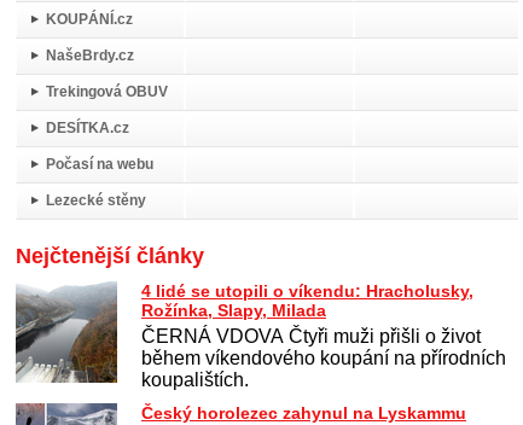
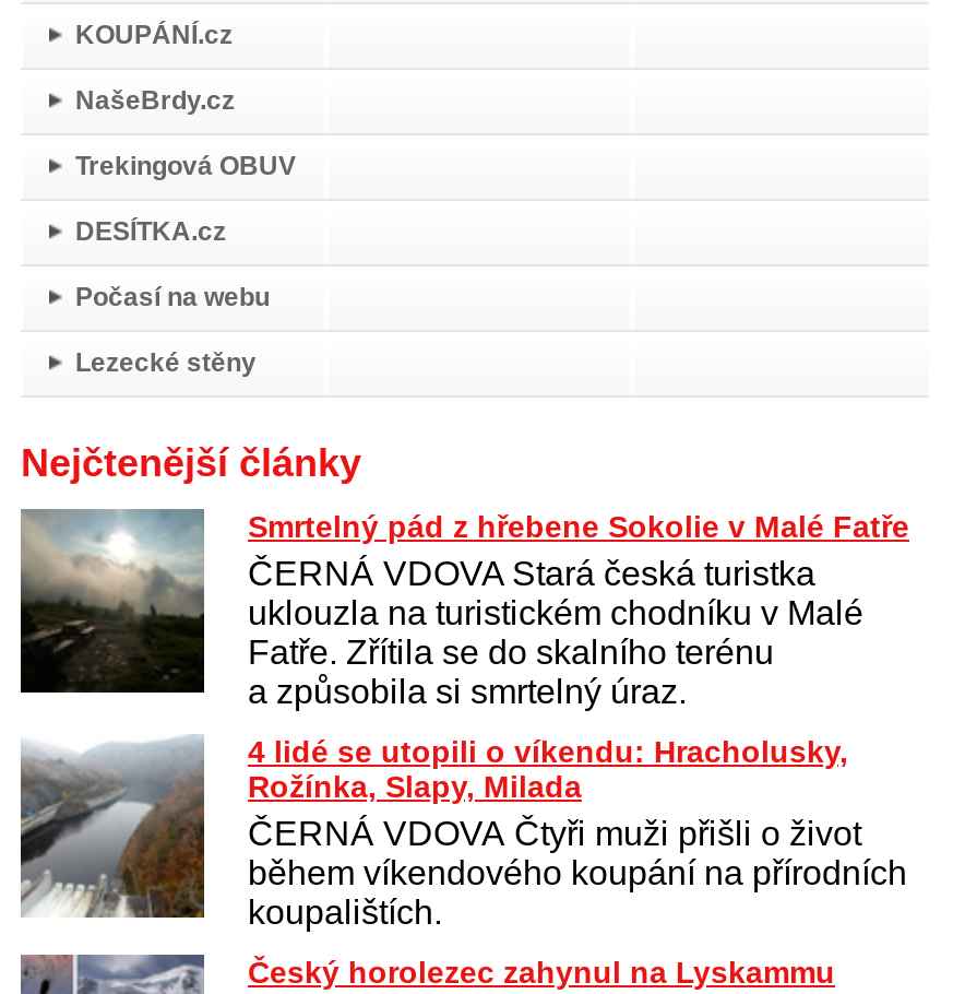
+ [image]
+ Smrtelný pád z hřebene Sokolie v Malé Fatře
+ ČERNÁ VDOVA Stará česká turistka
+ uklouzla na turistickém chodníku v Malé
+ Fatře. Zřítila se do skalního terénu
+ a způsobila si smrtelný úraz.
